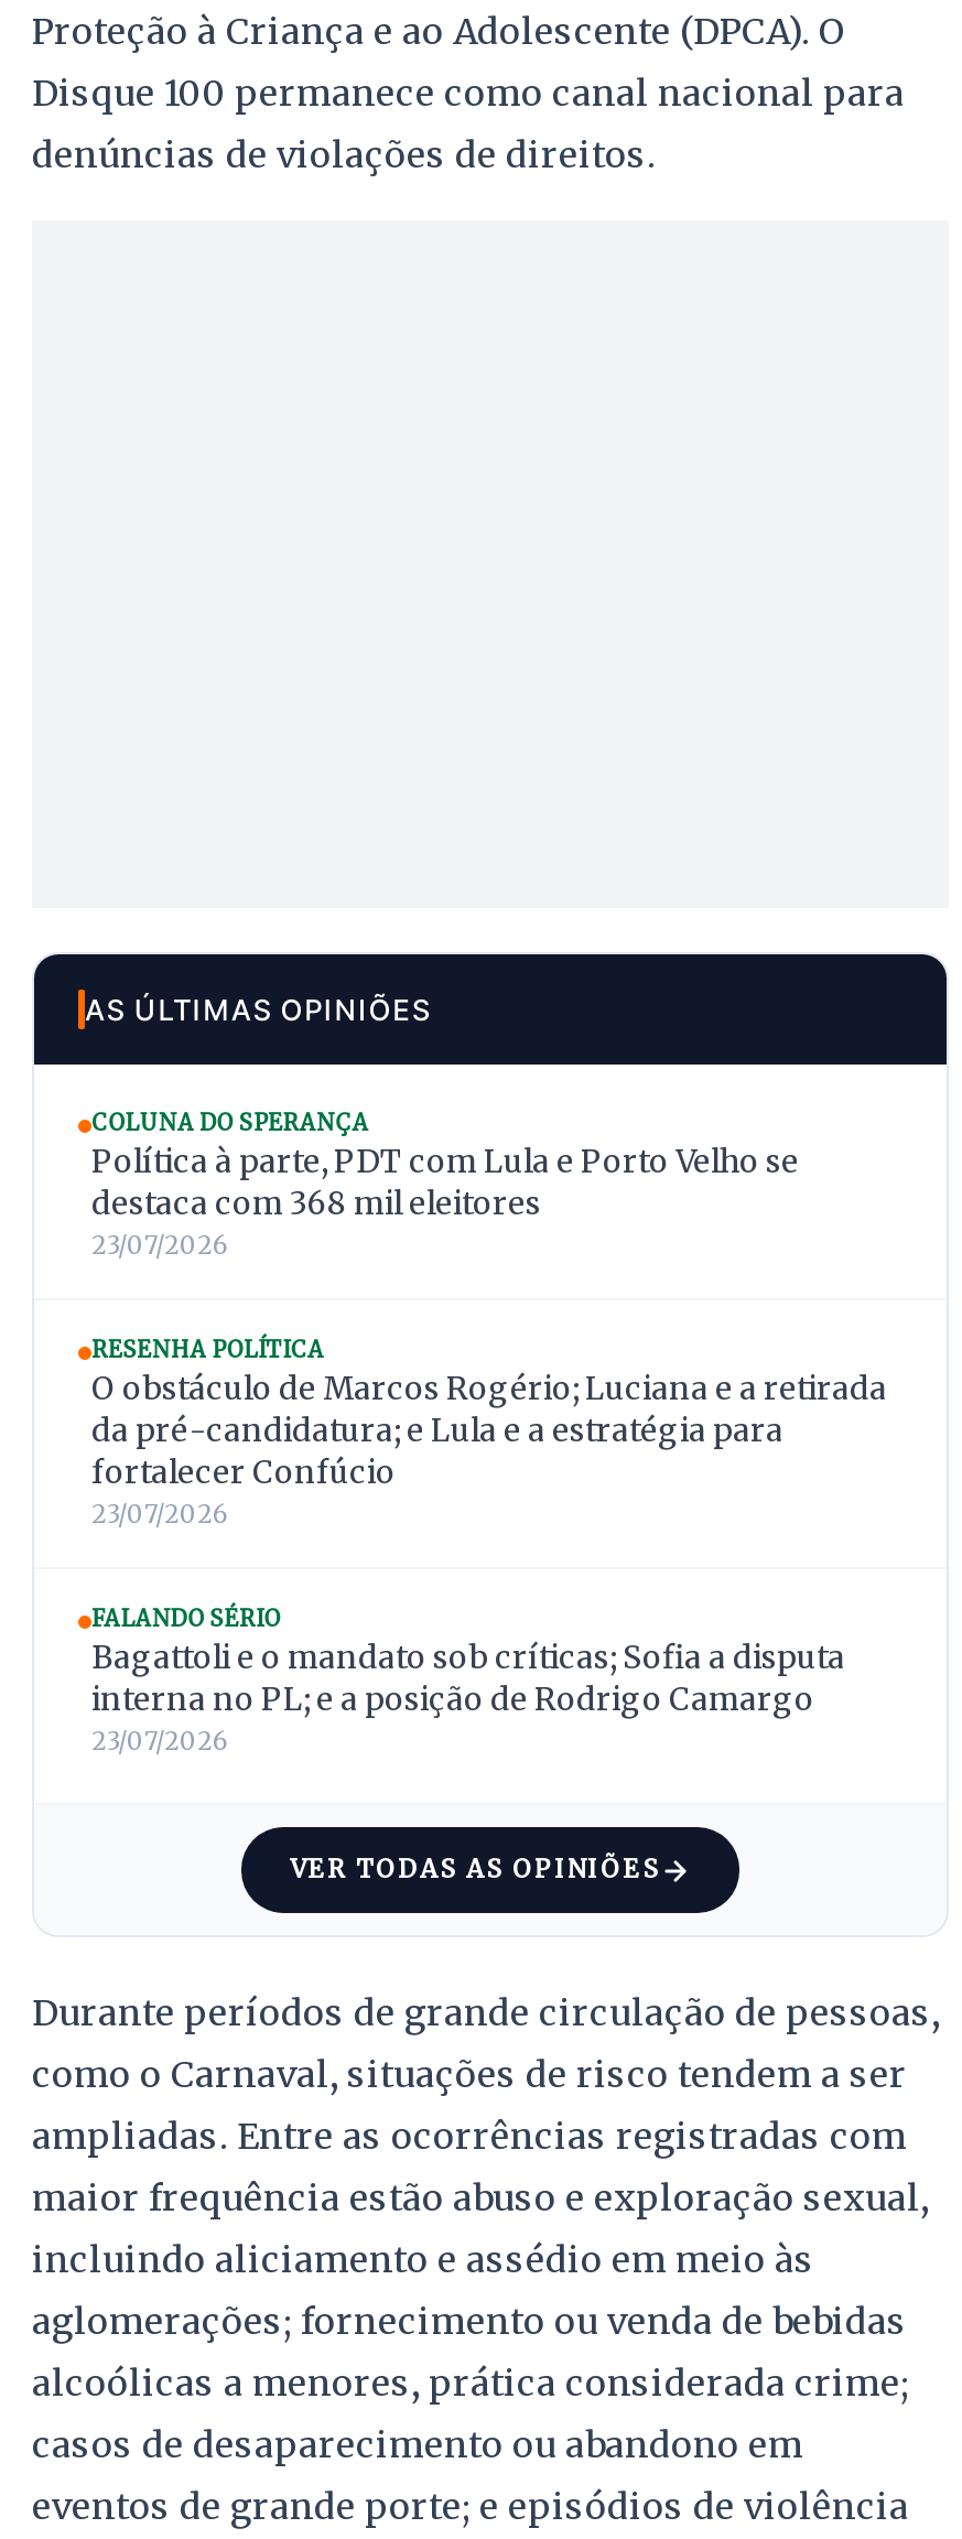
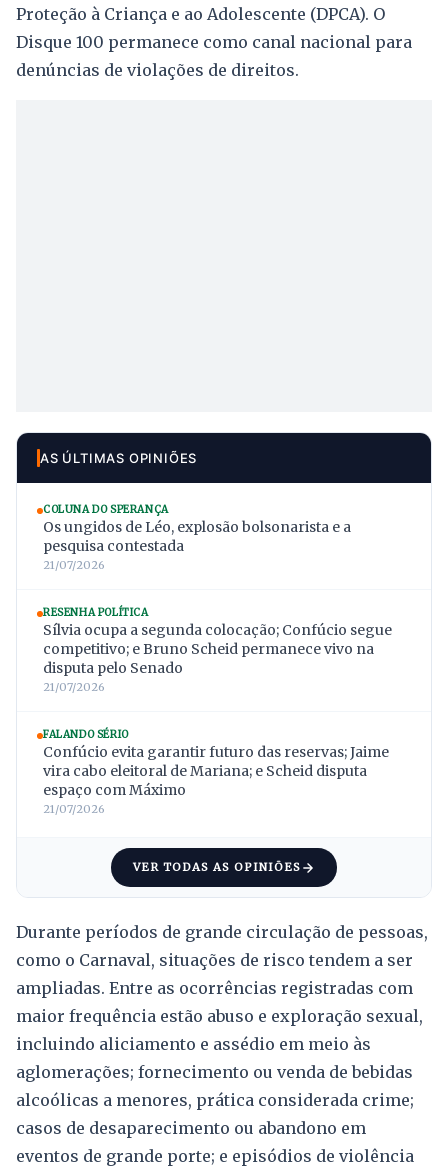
- Política à parte, PDT com Lula e Porto Velho se
- destaca com 368 mil eleitores
- 23/07/2026
+ Os ungidos de Léo, explosão bolsonarista e a
+ pesquisa contestada
+ 21/07/2026

- O obstáculo de Marcos Rogério; Luciana e a retirada
- da pré-candidatura; e Lula e a estratégia para
- fortalecer Confúcio
- 23/07/2026
+ Sílvia ocupa a segunda colocação; Confúcio segue
+ competitivo; e Bruno Scheid permanece vivo na
+ disputa pelo Senado
+ 21/07/2026

- Bagattoli e o mandato sob críticas; Sofia a disputa
- interna no PL; e a posição de Rodrigo Camargo
- 23/07/2026
+ Confúcio evita garantir futuro das reservas; Jaime
+ vira cabo eleitoral de Mariana; e Scheid disputa
+ espaço com Máximo
+ 21/07/2026
